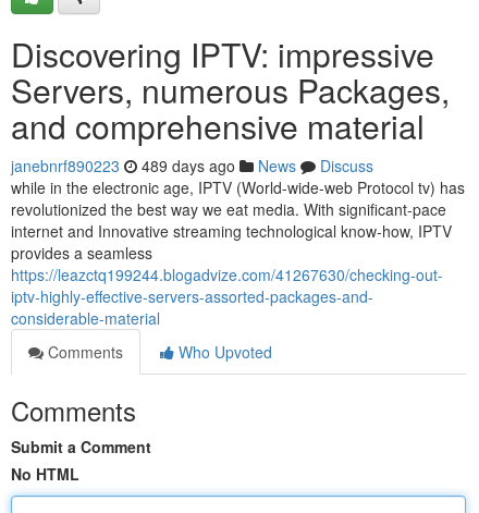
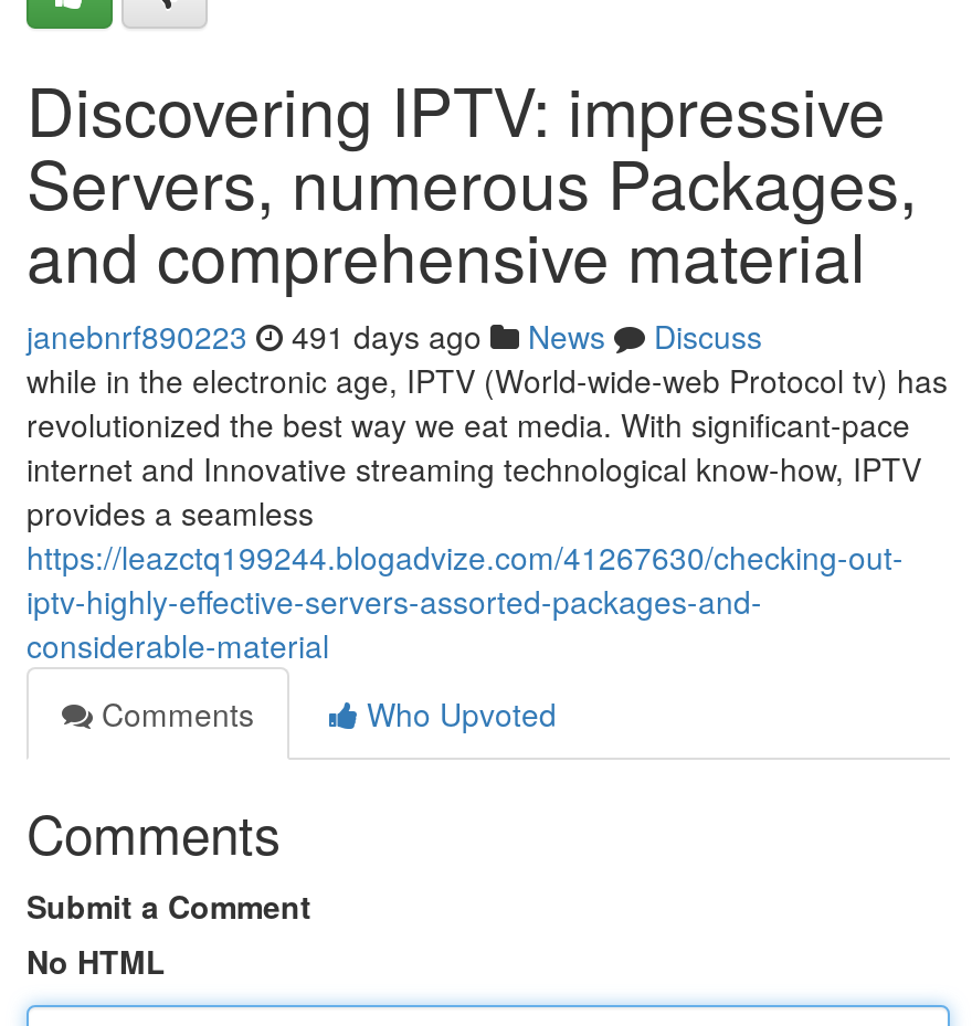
- janebnrf890223 489 days ago News Discuss
+ janebnrf890223 491 days ago News Discuss
